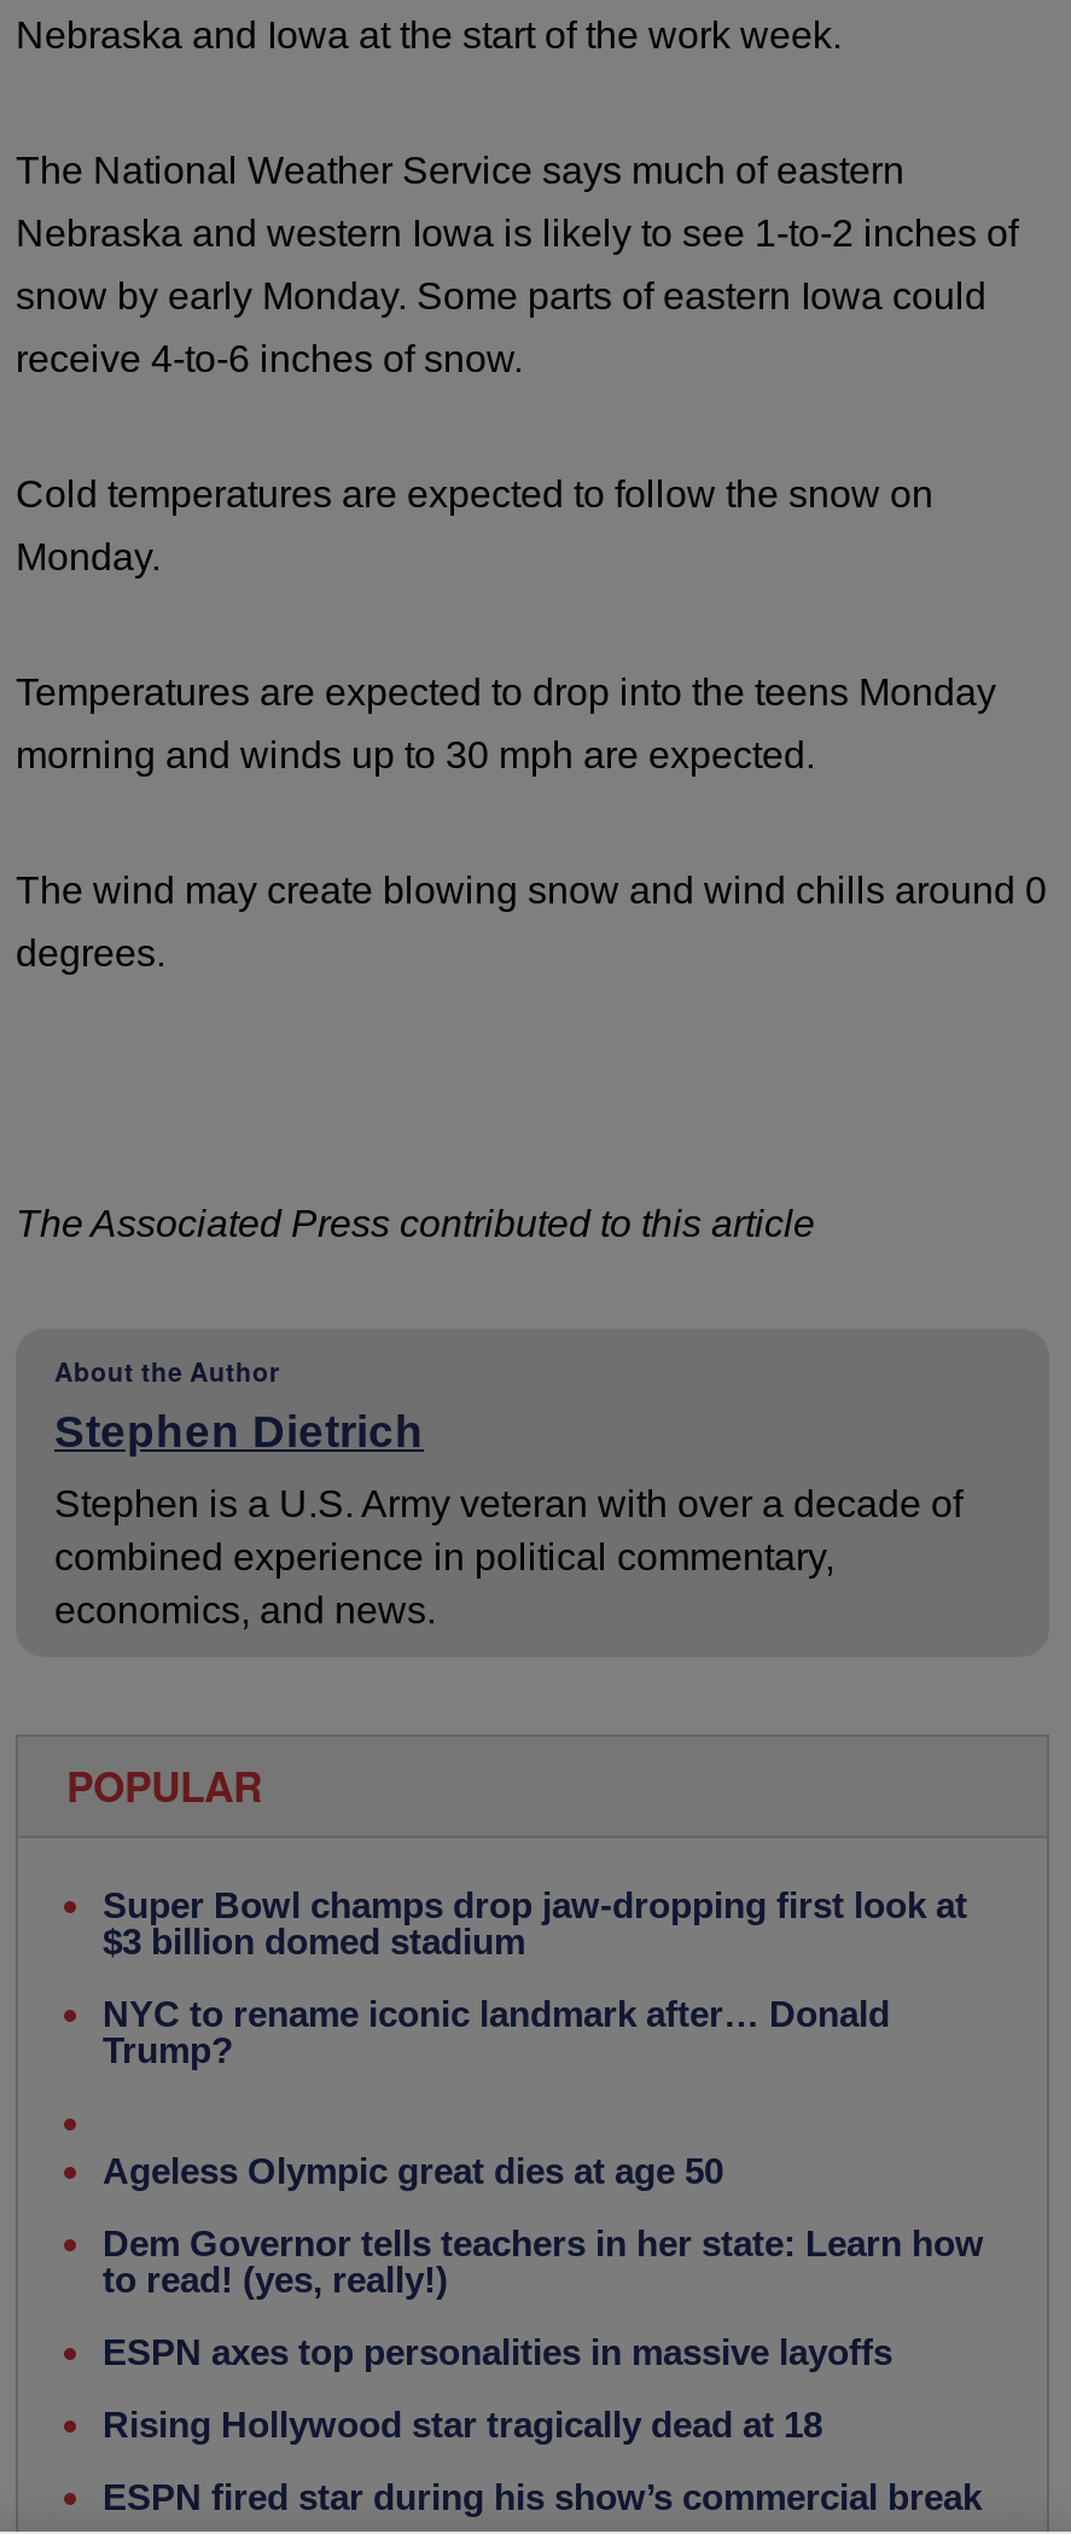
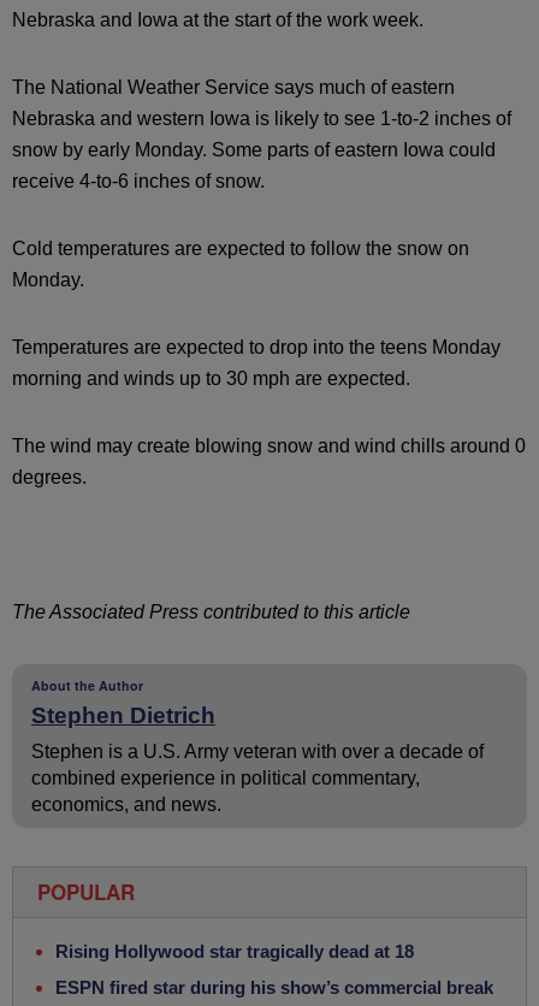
- Super Bowl champs drop jaw-dropping first look at
- $3 billion domed stadium
- NYC to rename iconic landmark after… Donald
- Trump?
- Ageless Olympic great dies at age 50
- Dem Governor tells teachers in her state: Learn how
- to read! (yes, really!)
- ESPN axes top personalities in massive layoffs
